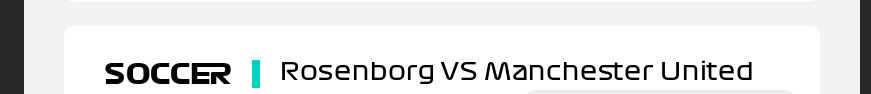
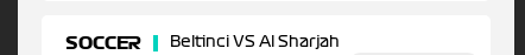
- Rosenborg VS Manchester United
+ Beltinci VS Al Sharjah
